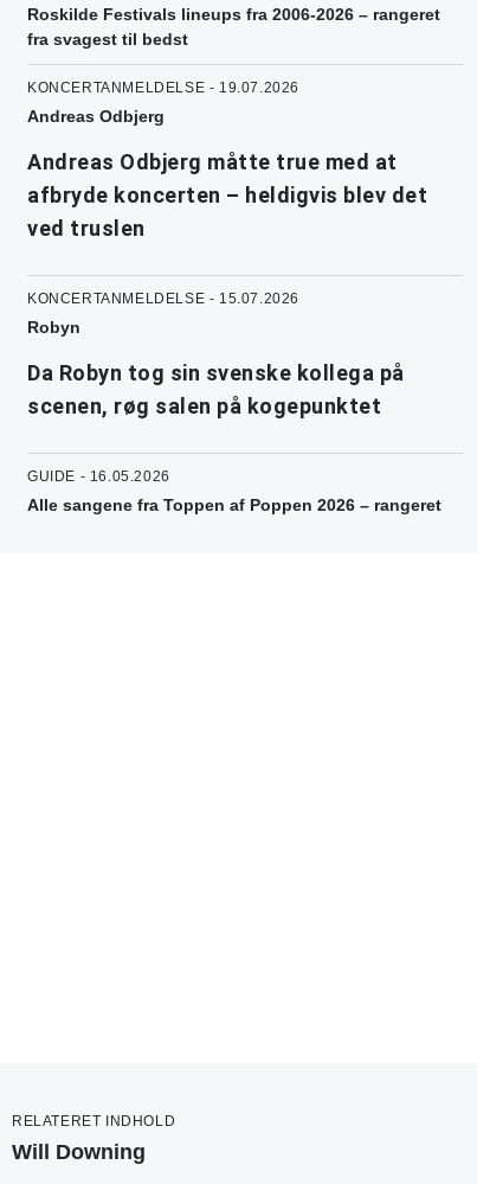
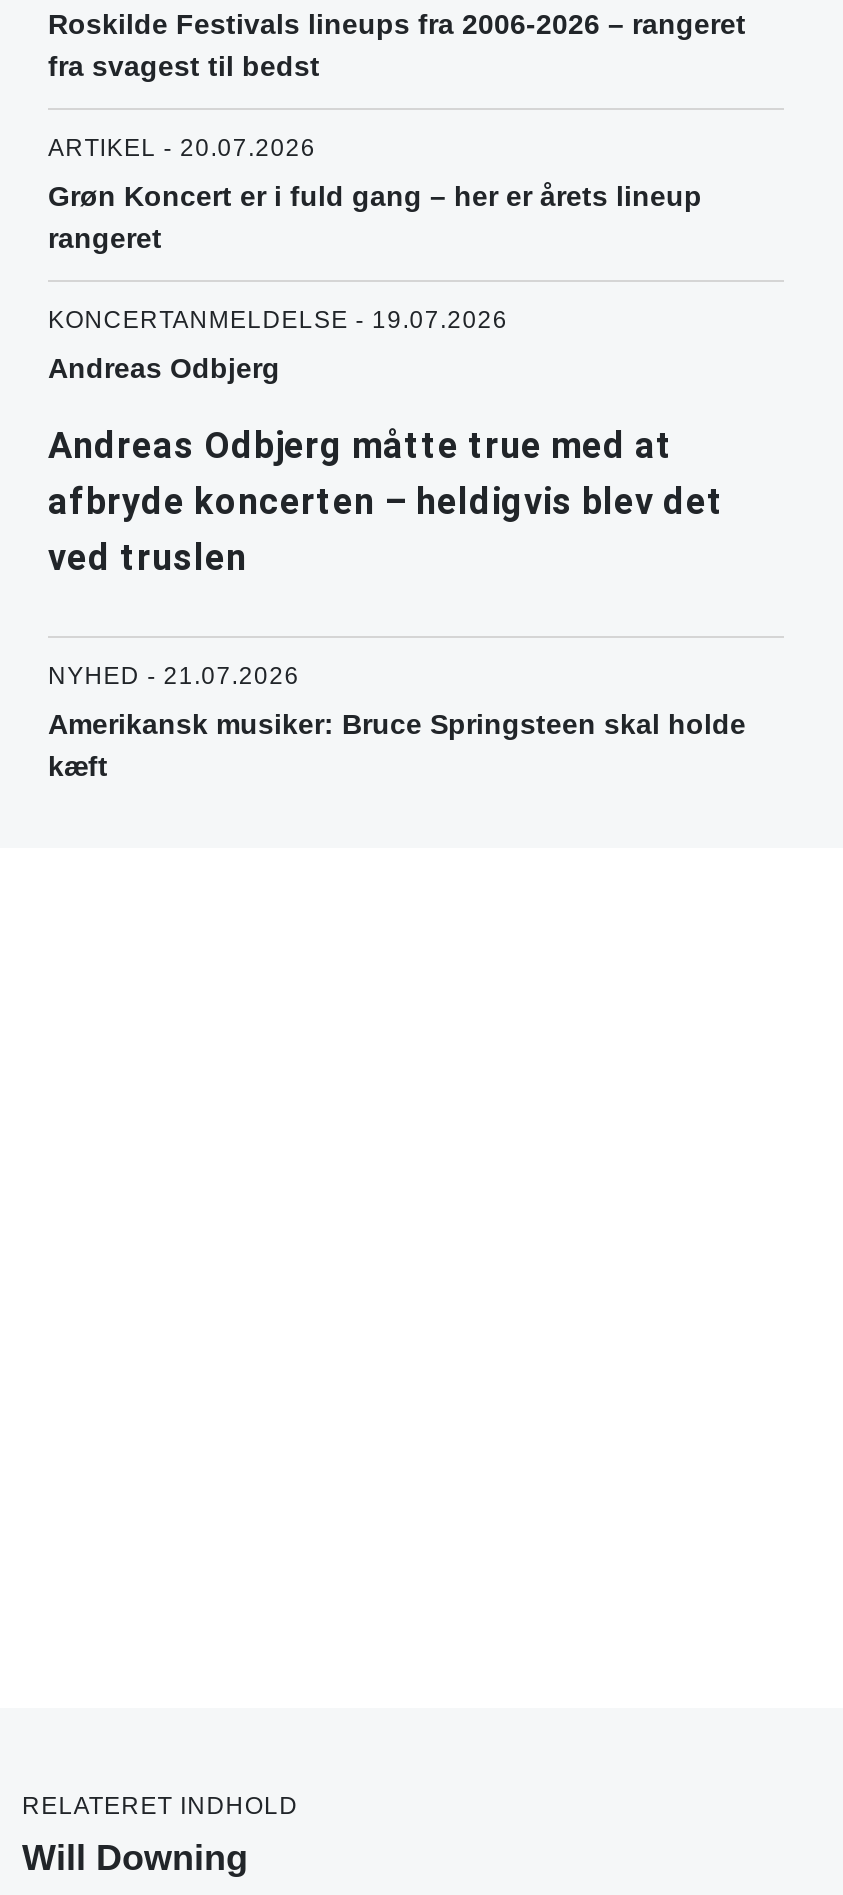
+ ARTIKEL - 20.07.2026
+ Grøn Koncert er i fuld gang – her er årets lineup
+ rangeret

moved down: KONCERTANMELDELSE - 19.07.2026 | Andreas Odbjerg | Andreas Odbjerg måtte true med at | afbryde koncerten – heldigvis blev det | ved truslen

- KONCERTANMELDELSE - 15.07.2026
- Robyn
- Da Robyn tog sin svenske kollega på
- scenen, røg salen på kogepunktet
- GUIDE - 16.05.2026
- Alle sangene fra Toppen af Poppen 2026 – rangeret
+ NYHED - 21.07.2026
+ Amerikansk musiker: Bruce Springsteen skal holde
+ kæft
